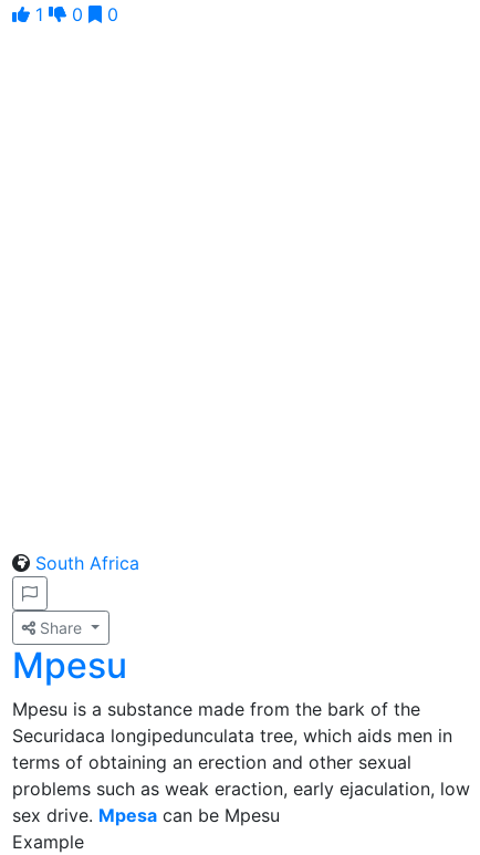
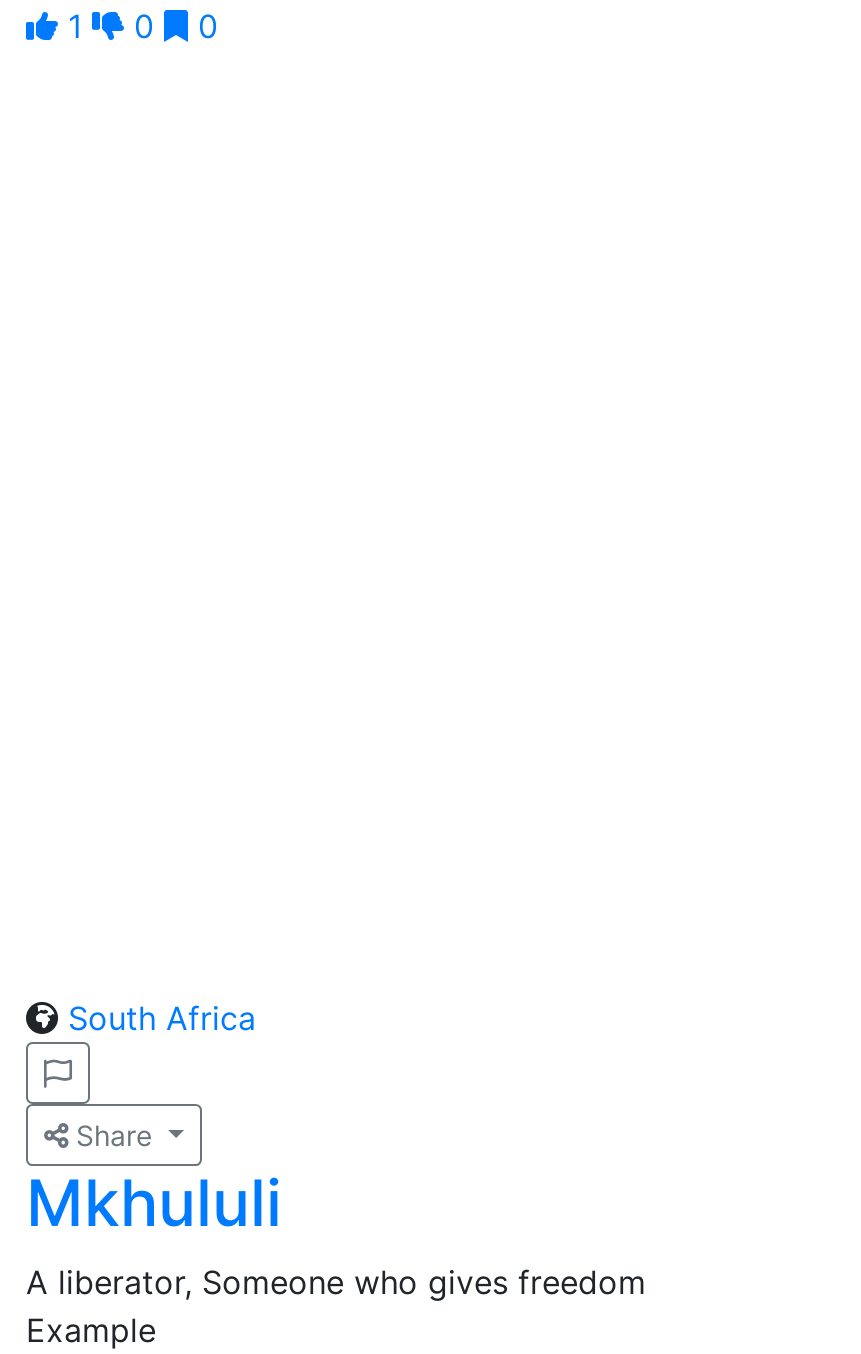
- Mpesu
- Mpesu is a substance made from the bark of the
- Securidaca longipedunculata tree, which aids men in
- terms of obtaining an erection and other sexual
- problems such as weak eraction, early ejaculation, low
- sex drive. Mpesa can be Mpesu
+ Mkhululi
+ A liberator, Someone who gives freedom
